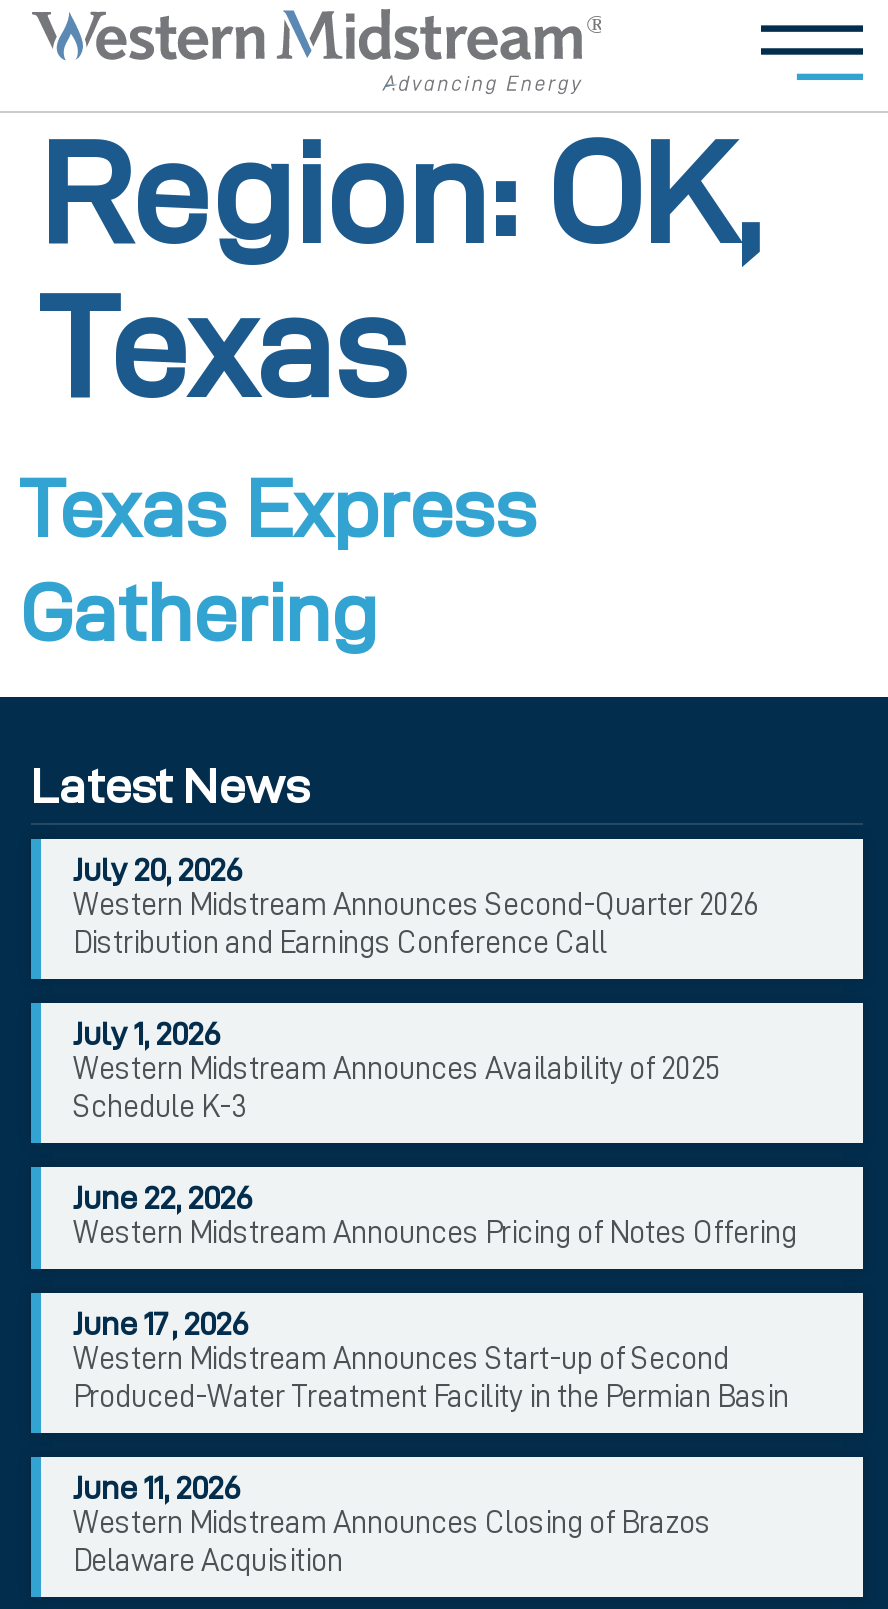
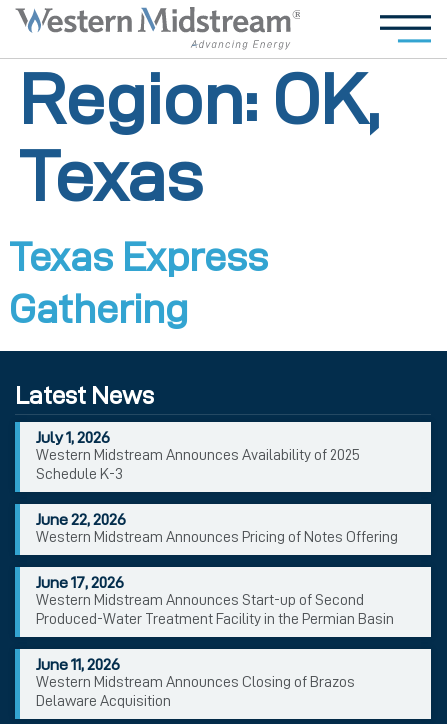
- July 20, 2026
- Western Midstream Announces Second-Quarter 2026
- Distribution and Earnings Conference Call
